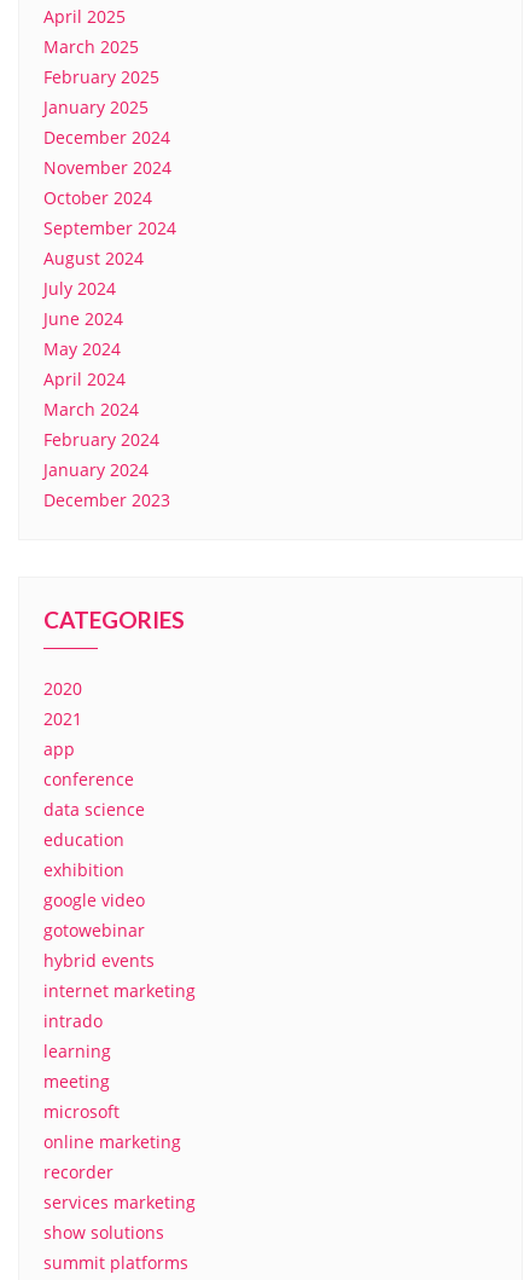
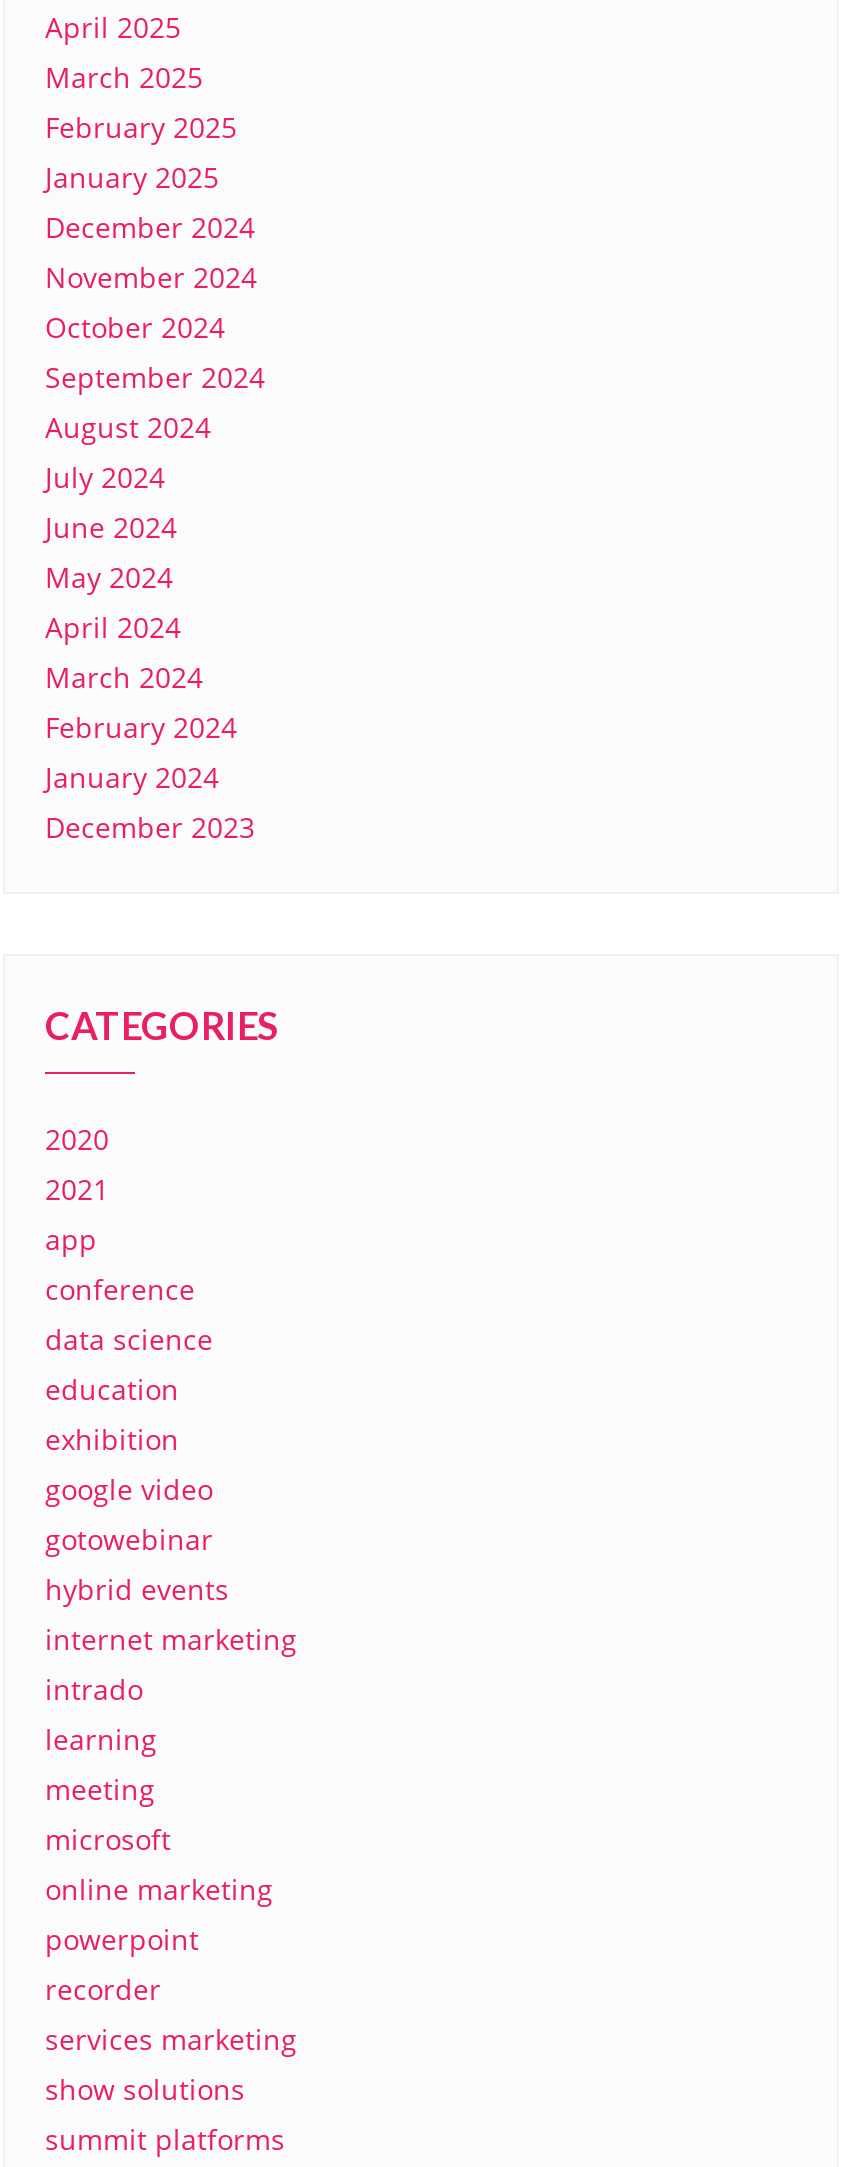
+ powerpoint
